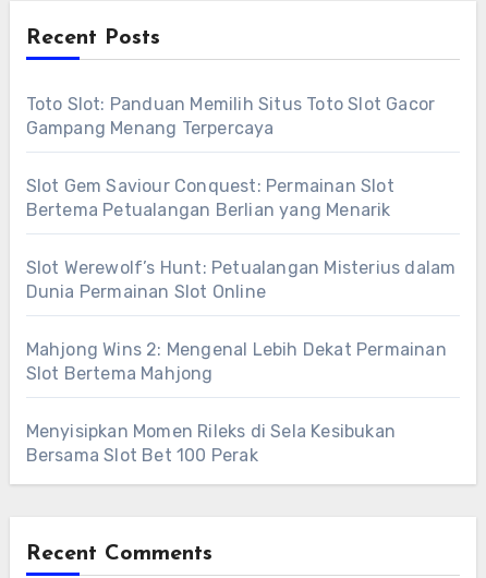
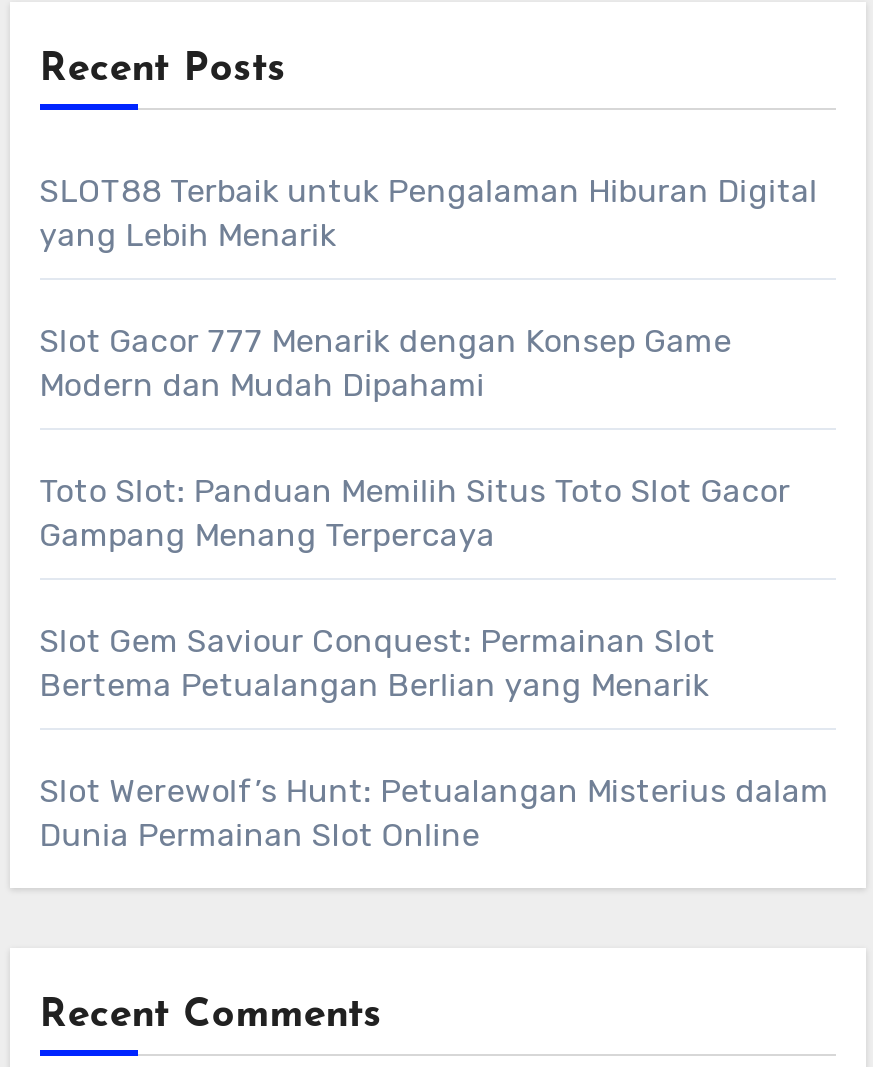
+ SLOT88 Terbaik untuk Pengalaman Hiburan Digital
+ yang Lebih Menarik
+ Slot Gacor 777 Menarik dengan Konsep Game
+ Modern dan Mudah Dipahami

moved down: Toto Slot: Panduan Memilih Situs Toto Slot Gacor | Gampang Menang Terpercaya | Slot Gem Saviour Conquest: Permainan Slot | Bertema Petualangan Berlian yang Menarik | Slot Werewolf’s Hunt: Petualangan Misterius dalam | Dunia Permainan Slot Online

- Mahjong Wins 2: Mengenal Lebih Dekat Permainan
- Slot Bertema Mahjong
- Menyisipkan Momen Rileks di Sela Kesibukan
- Bersama Slot Bet 100 Perak
